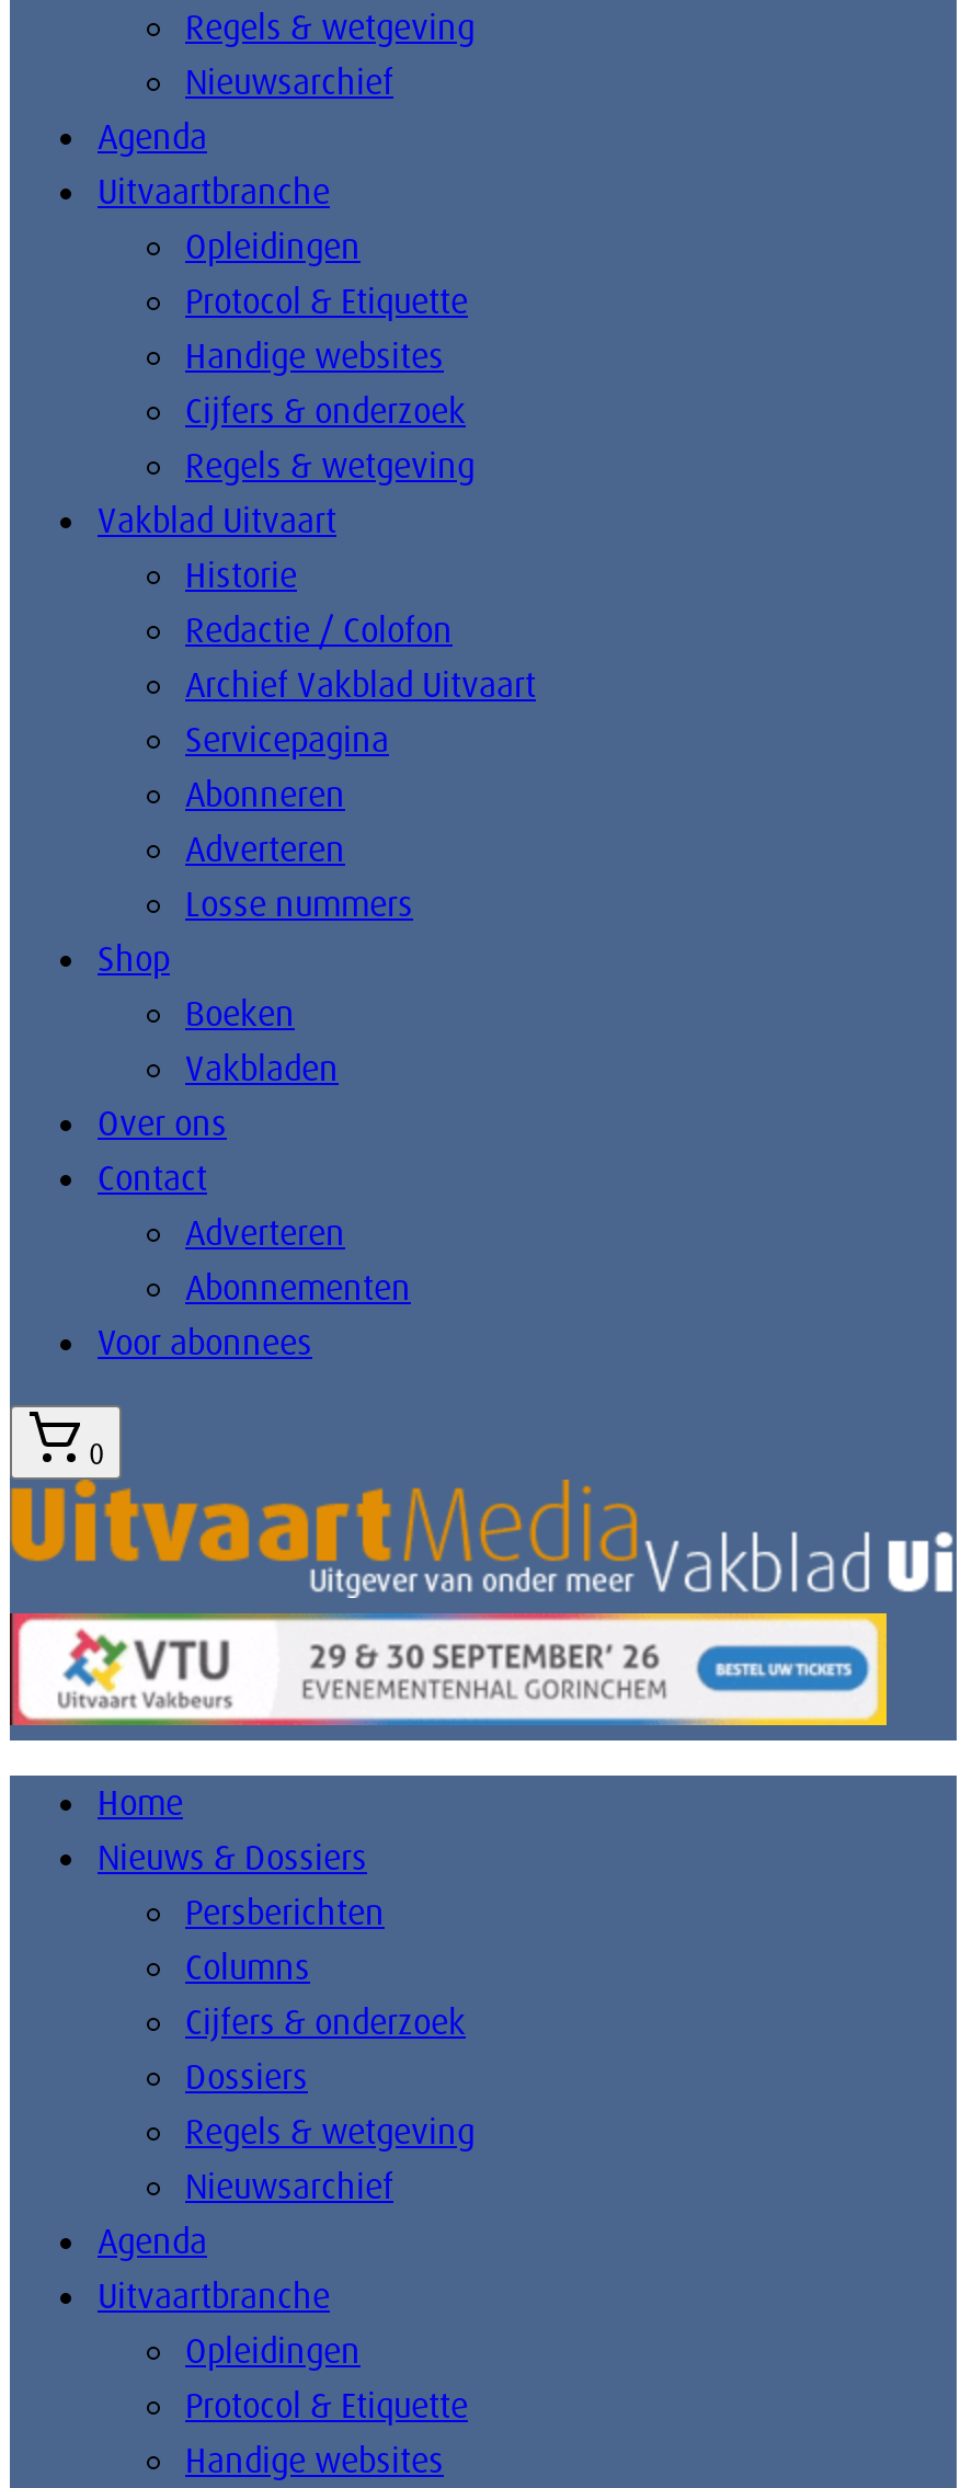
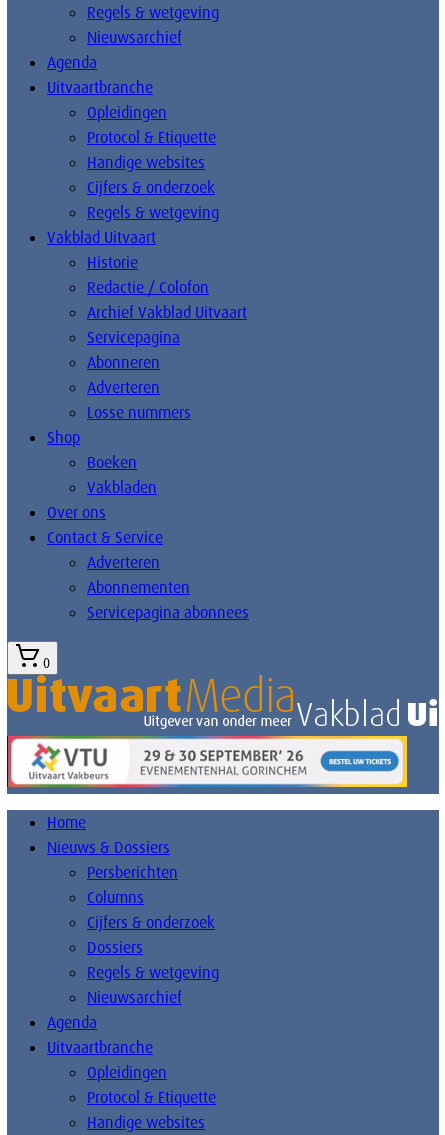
- Contact
+ Contact & Service

- Voor abonnees
+ Servicepagina abonnees
